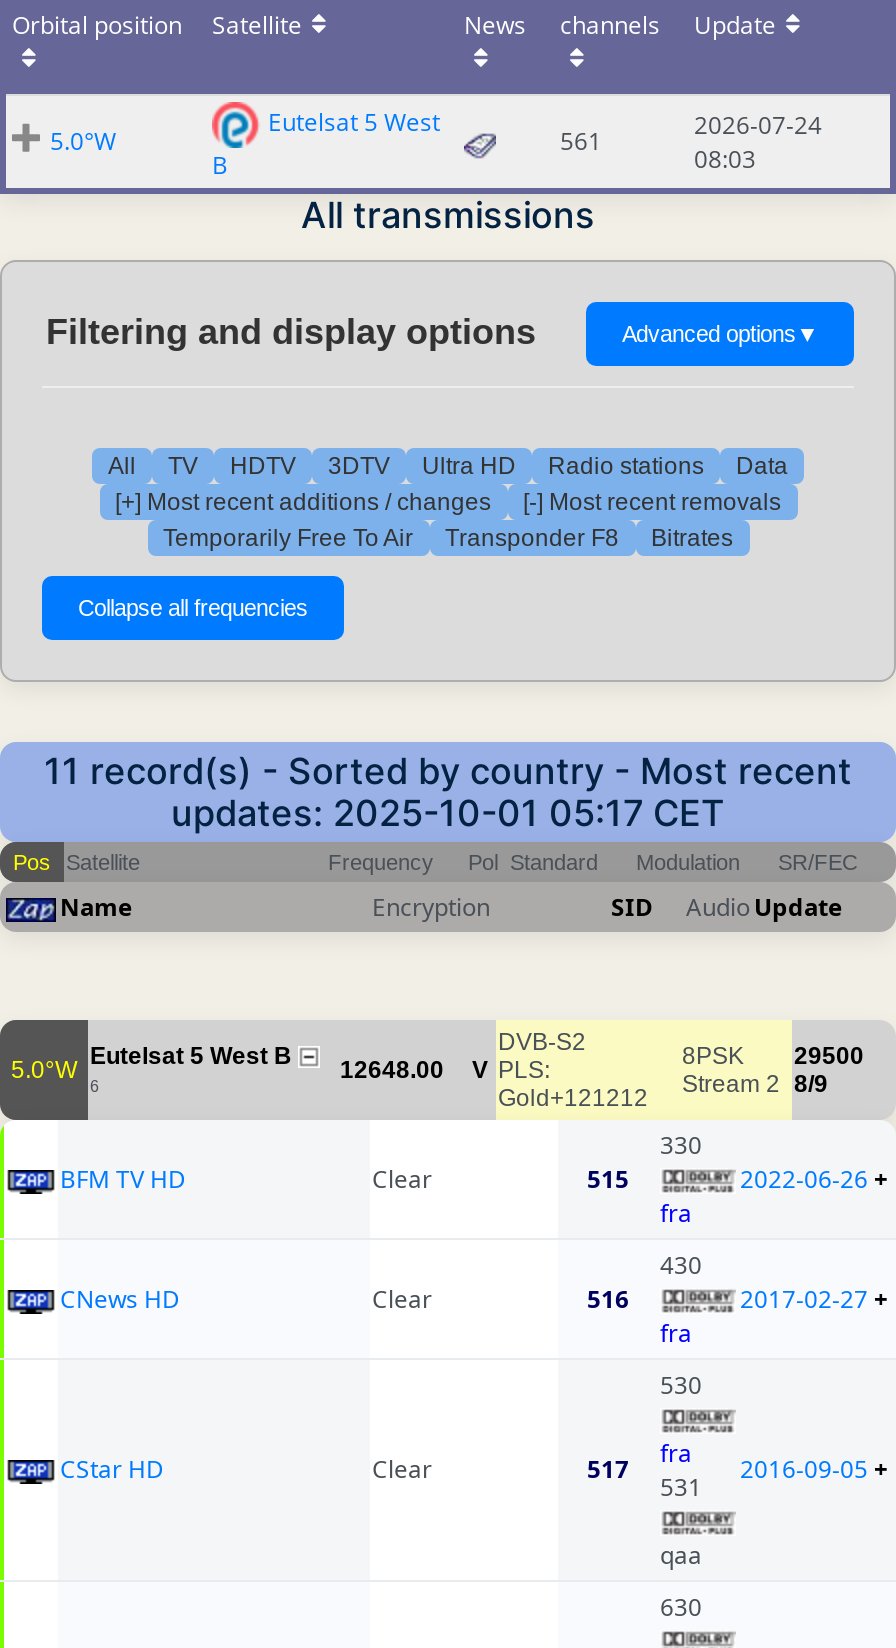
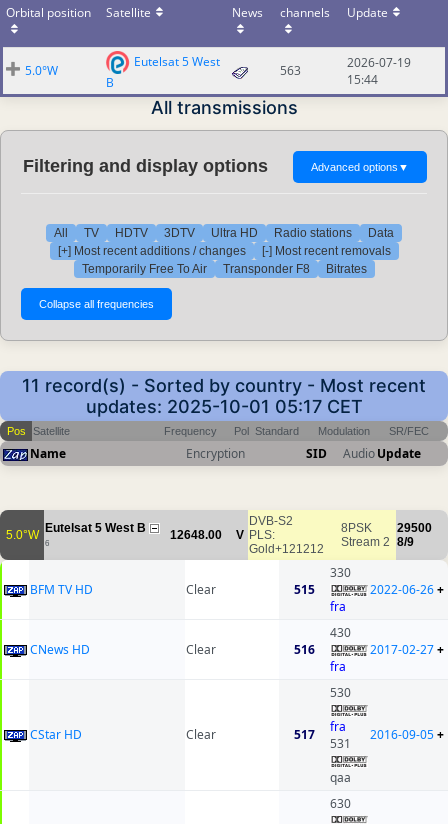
- 2026-07-24
+ 2026-07-19

- 561
+ 563

- 08:03
+ 15:44
